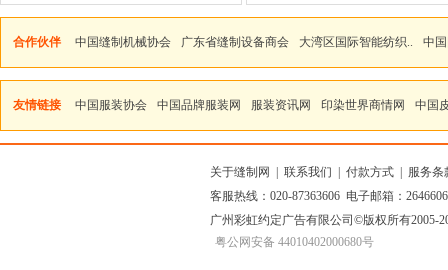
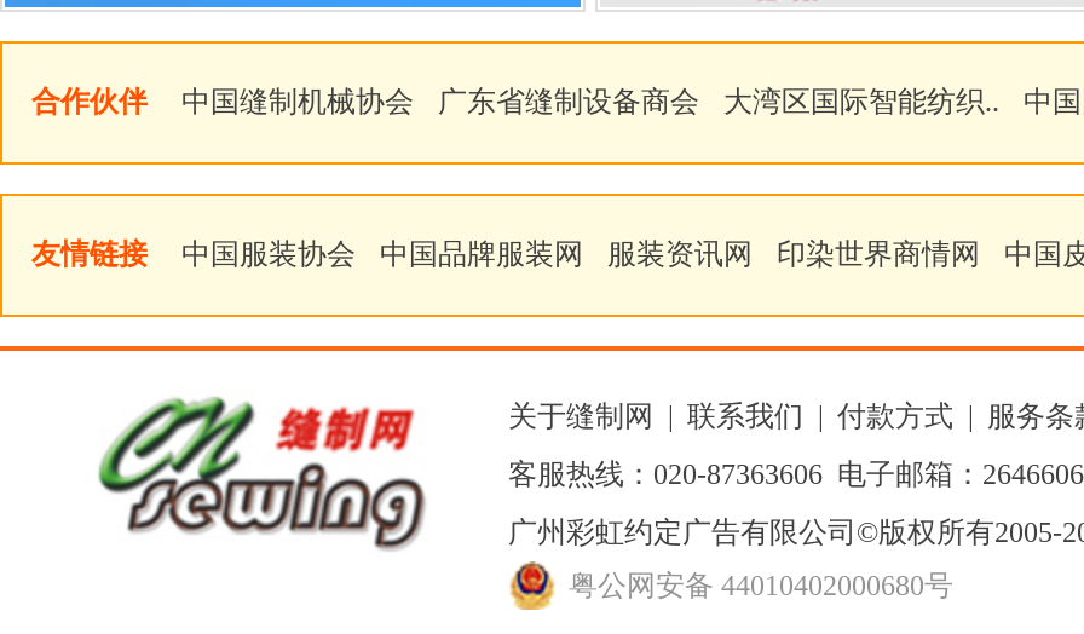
+ [image]
